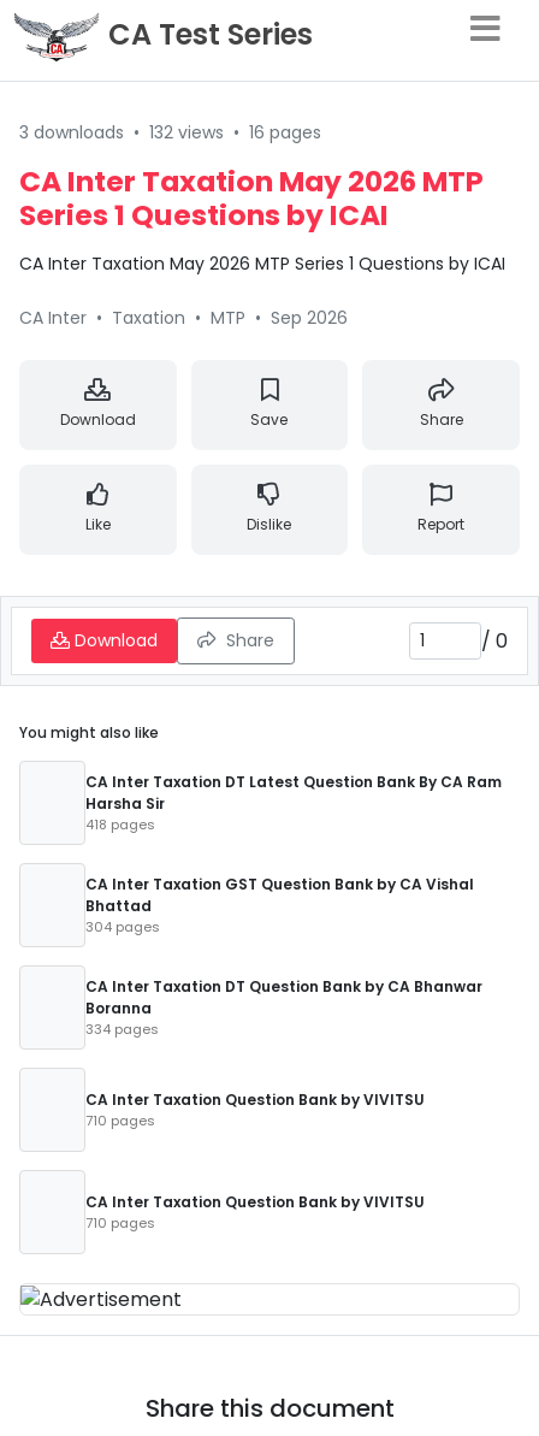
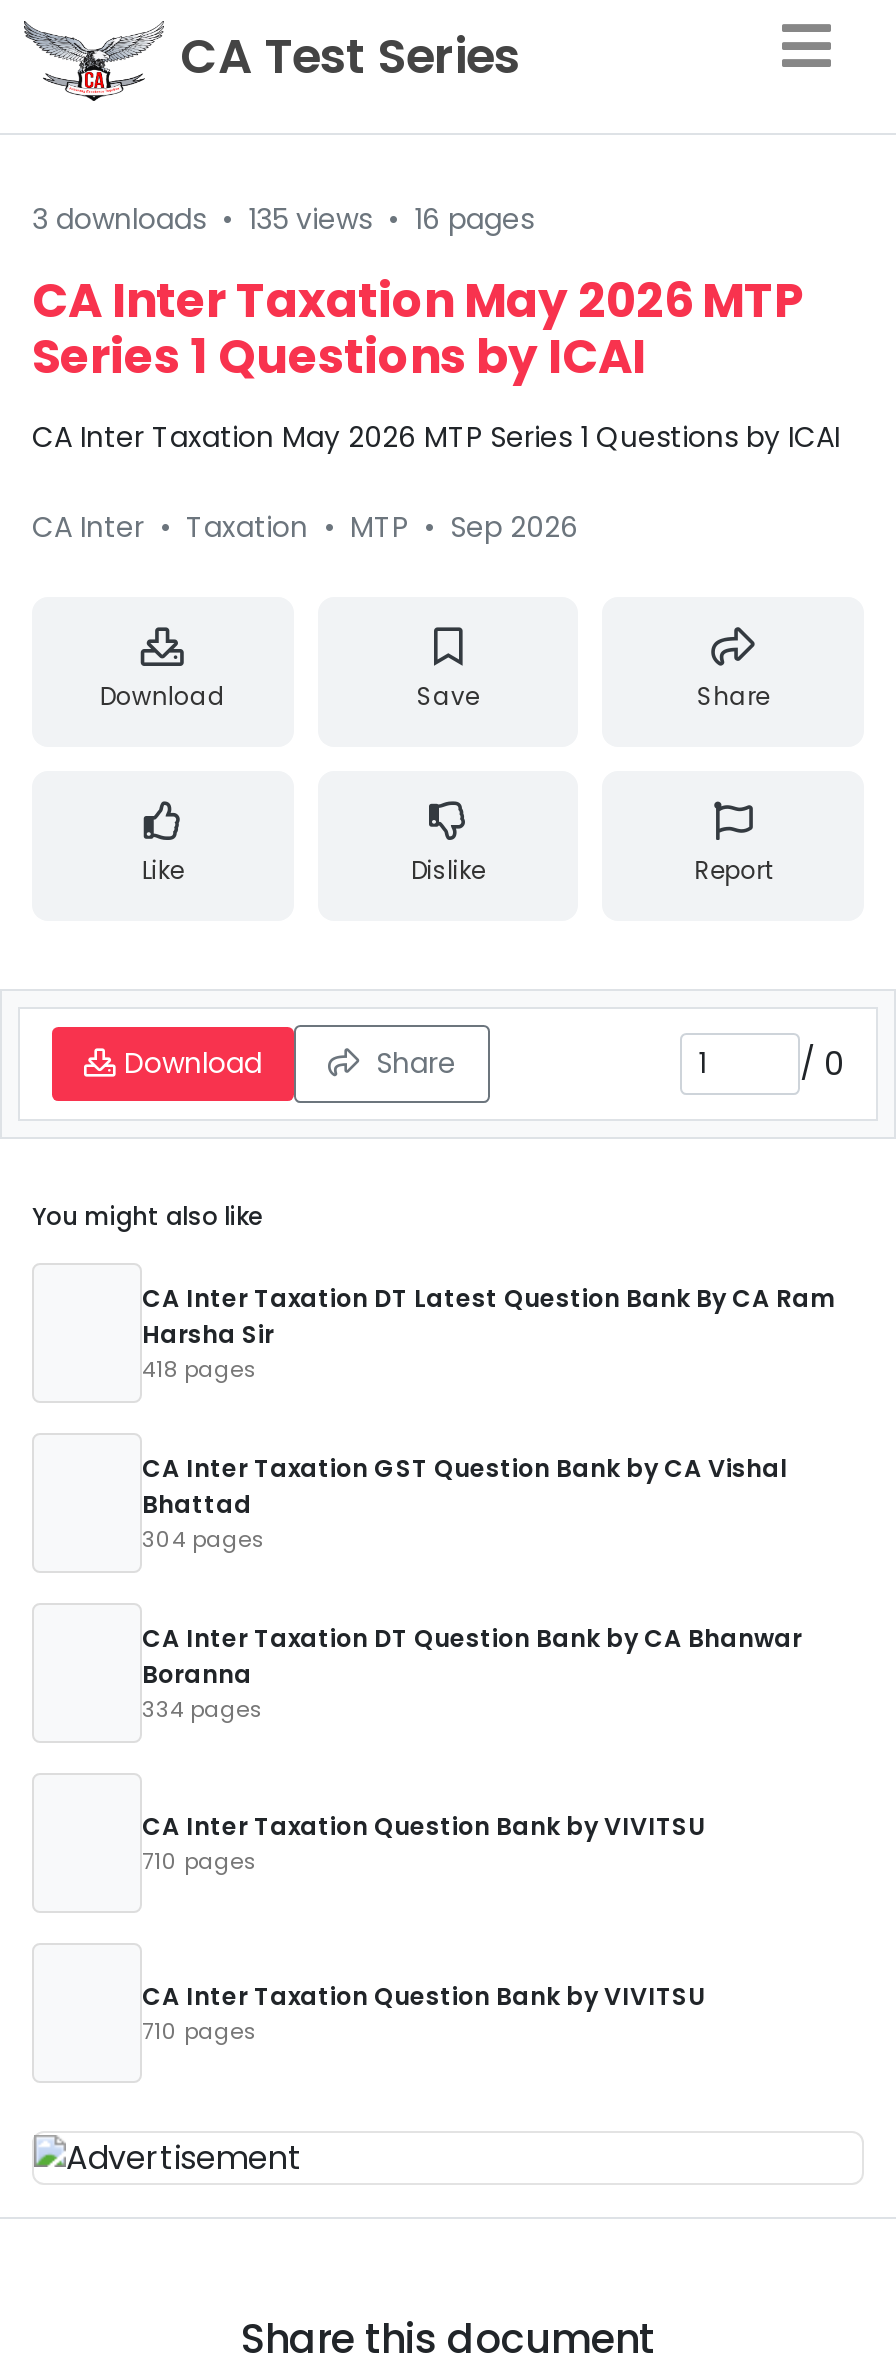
- 3 downloads • 132 views • 16 pages
+ 3 downloads • 135 views • 16 pages
